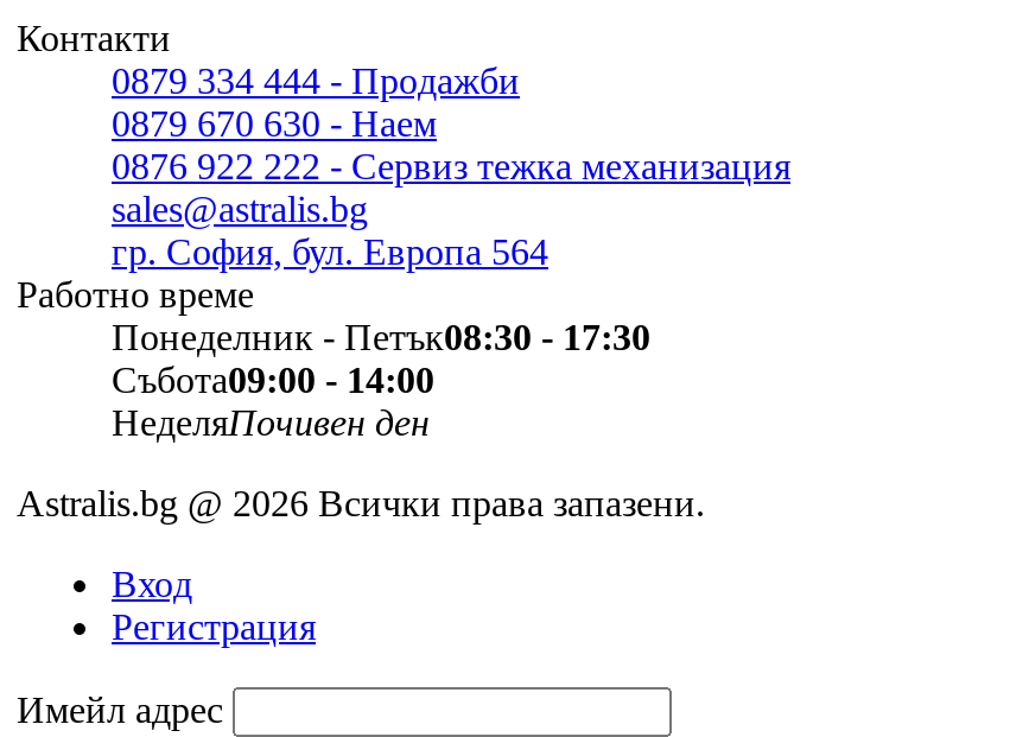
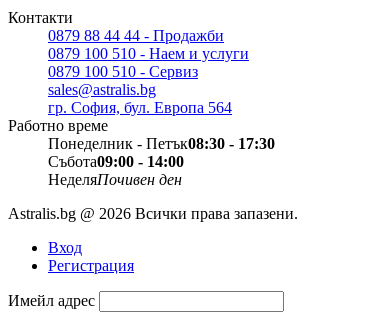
- 0879 334 444 - Продажби
- 0879 670 630 - Наем
- 0876 922 222 - Сервиз тежка механизация
+ 0879 88 44 44 - Продажби
+ 0879 100 510 - Наем и услуги
+ 0879 100 510 - Сервиз
